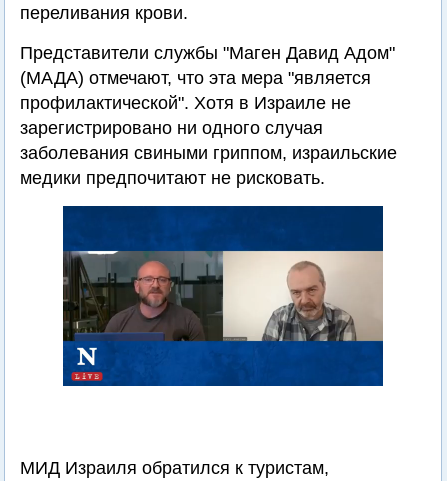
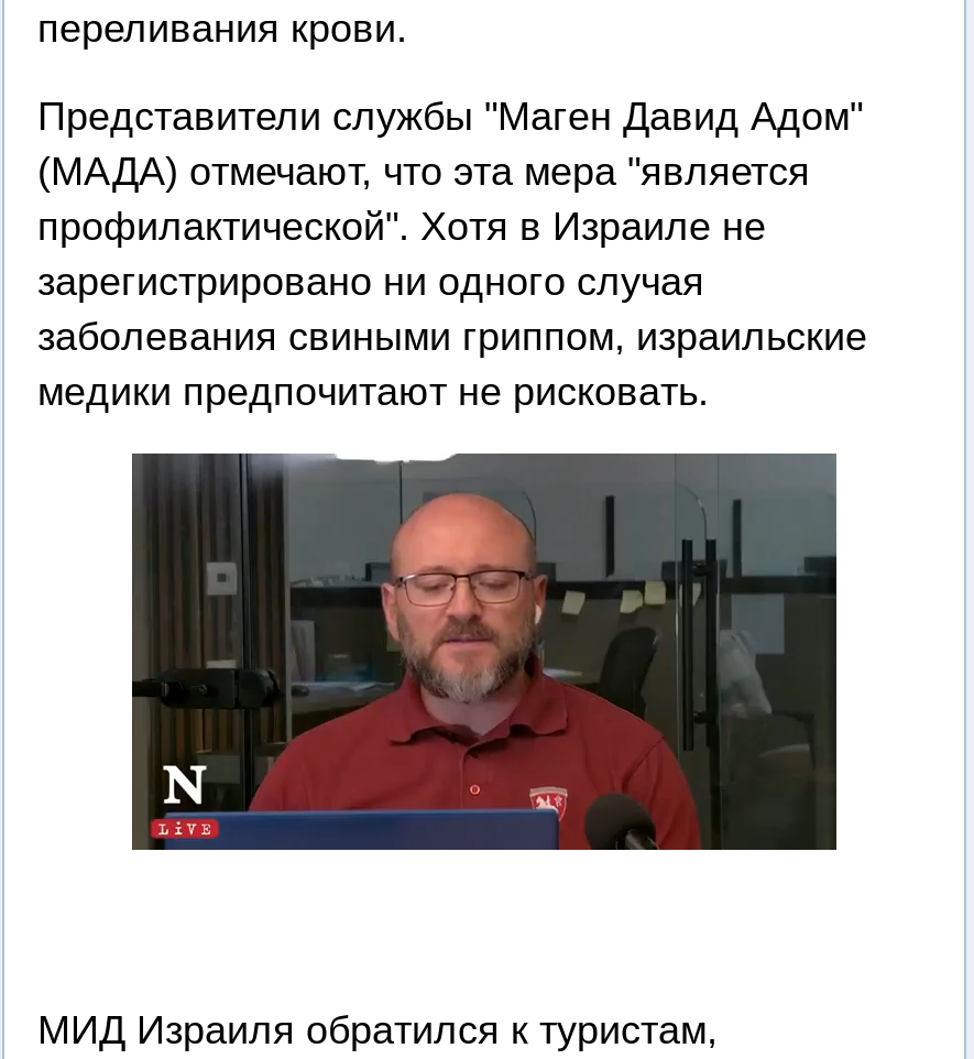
- [image]
+ [image]
